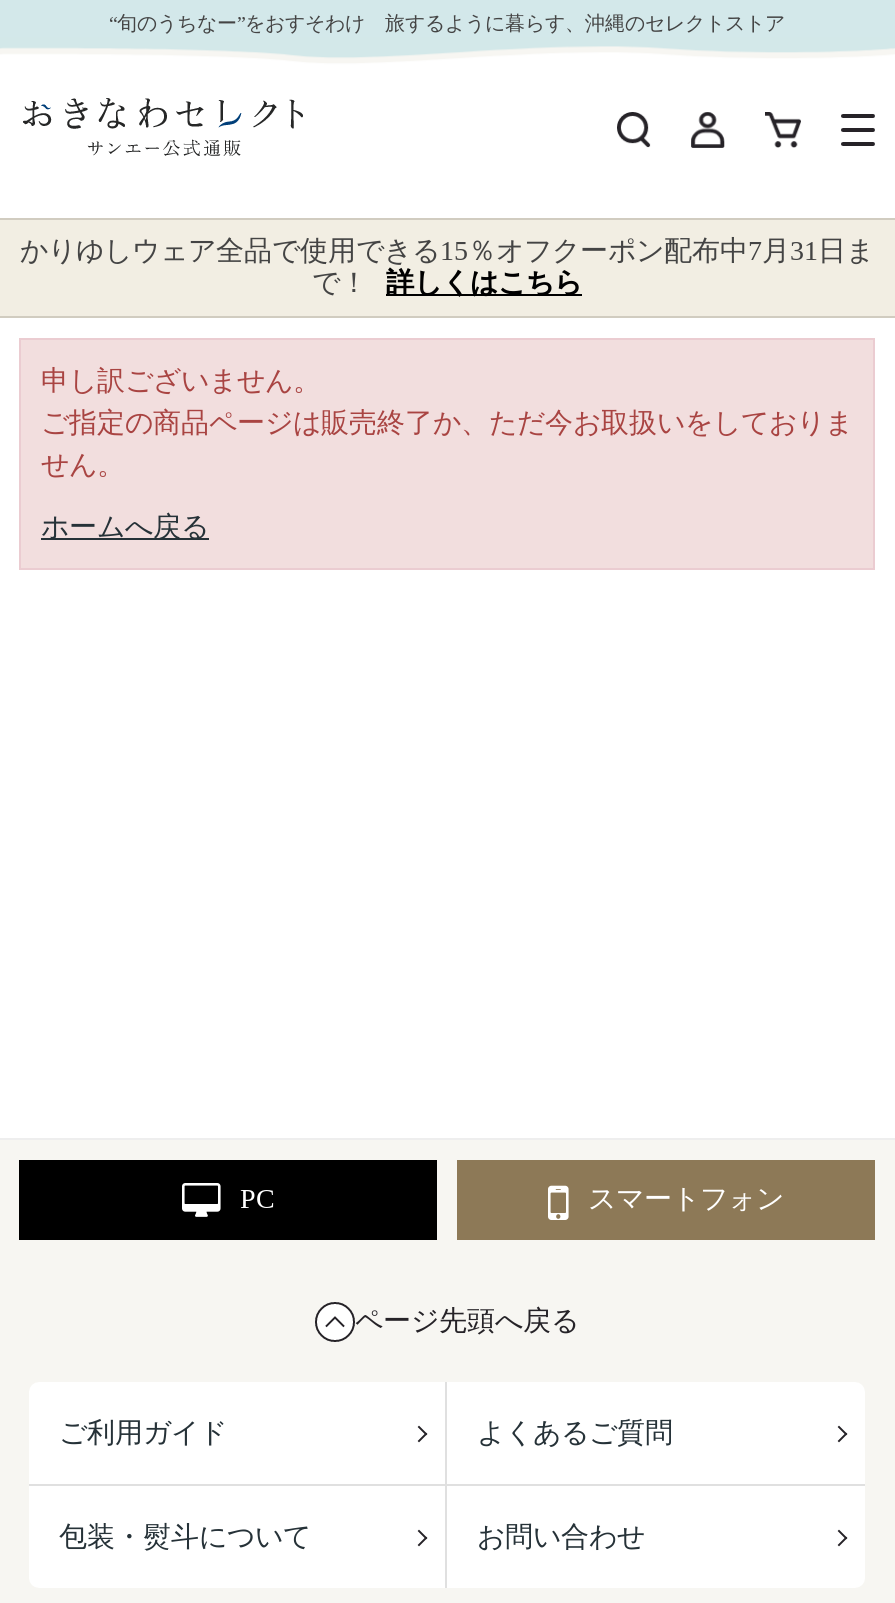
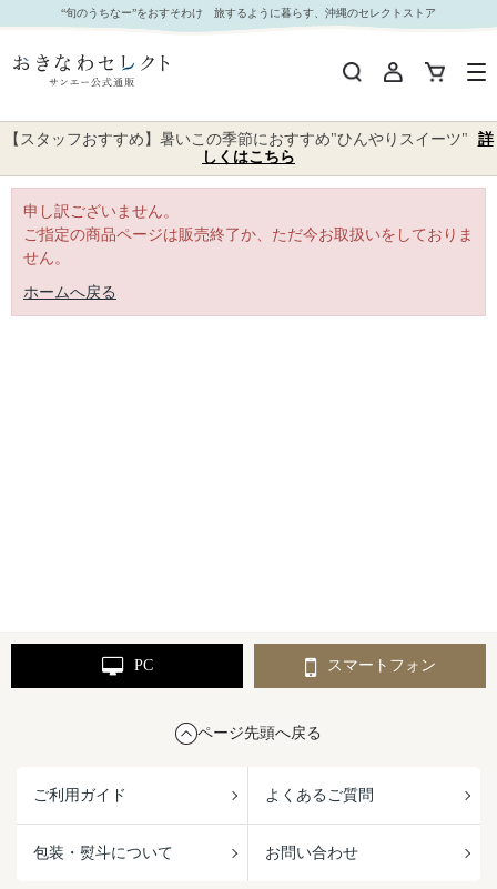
- かりゆしウェア全品で使用できる15％オフクーポン配布中7月31日ま
- で！ 詳しくはこちら
+ 【スタッフおすすめ】暑いこの季節におすすめ"ひんやりスイーツ" 詳
+ しくはこちら
